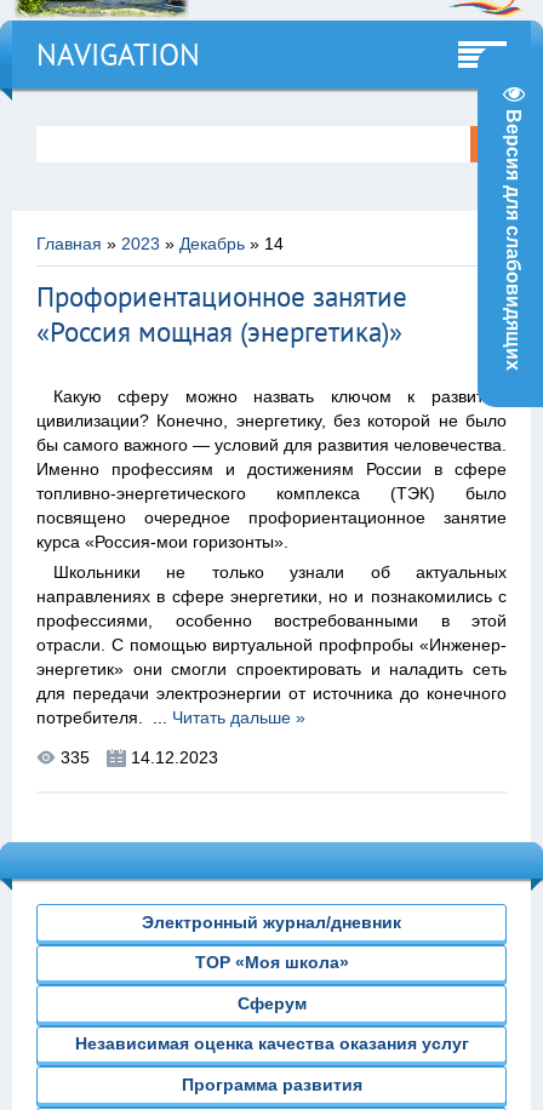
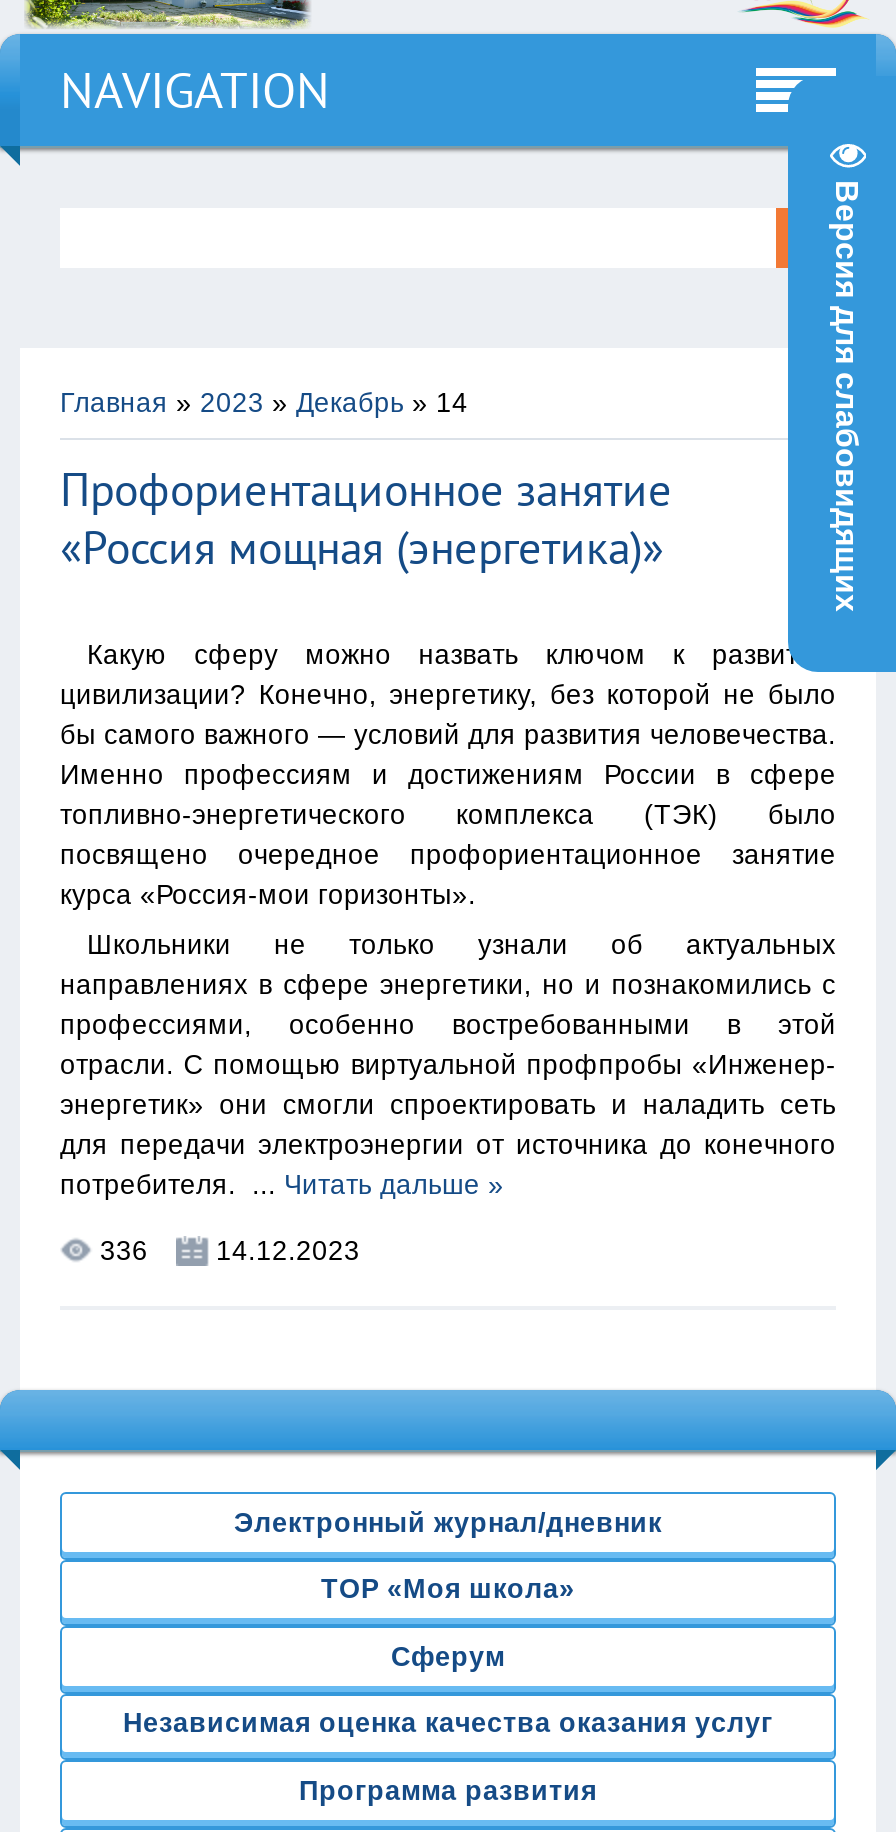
- 335
+ 336
